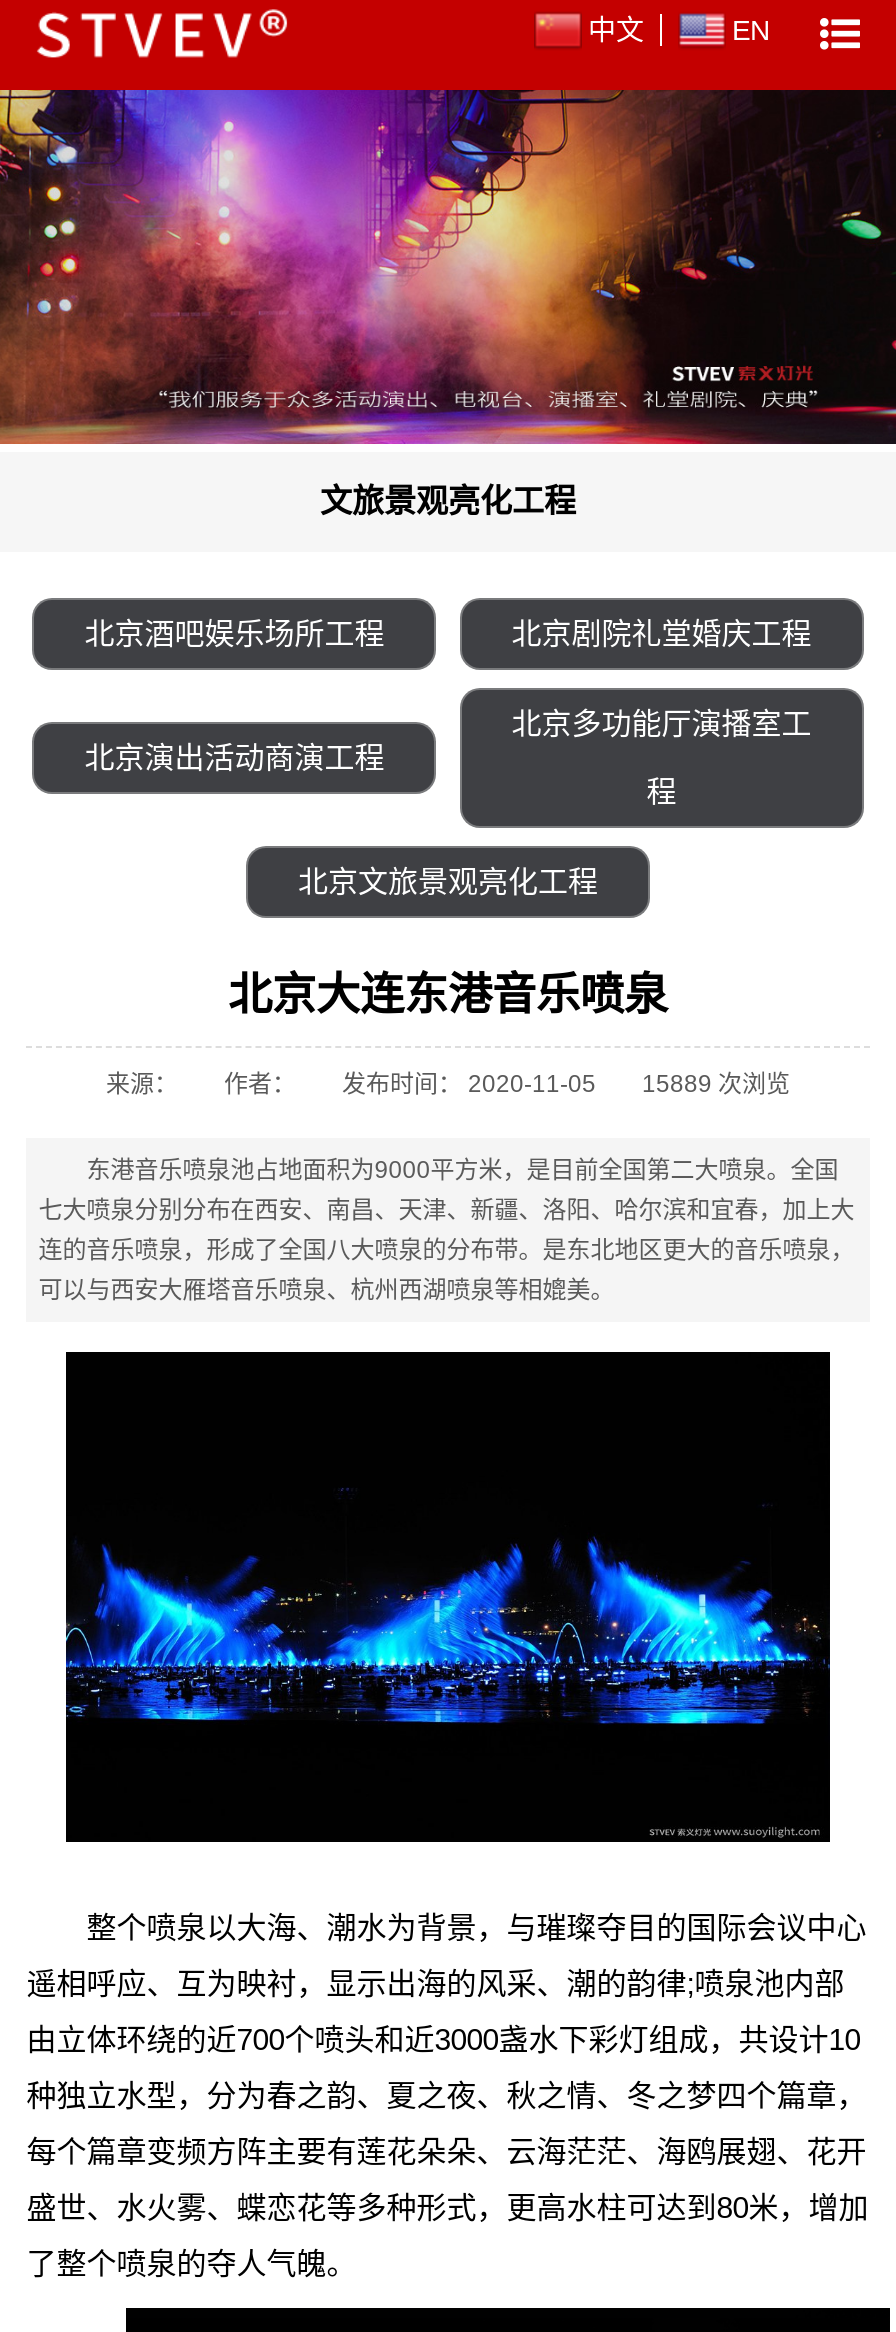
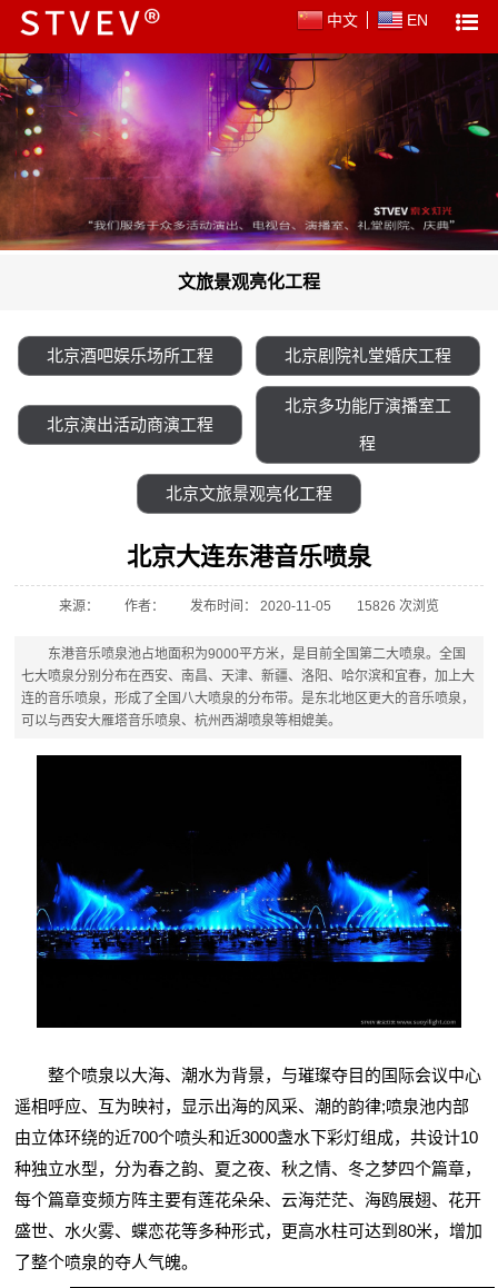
- 来源： 作者： 发布时间： 2020-11-05 15889 次浏览
+ 来源： 作者： 发布时间： 2020-11-05 15826 次浏览
